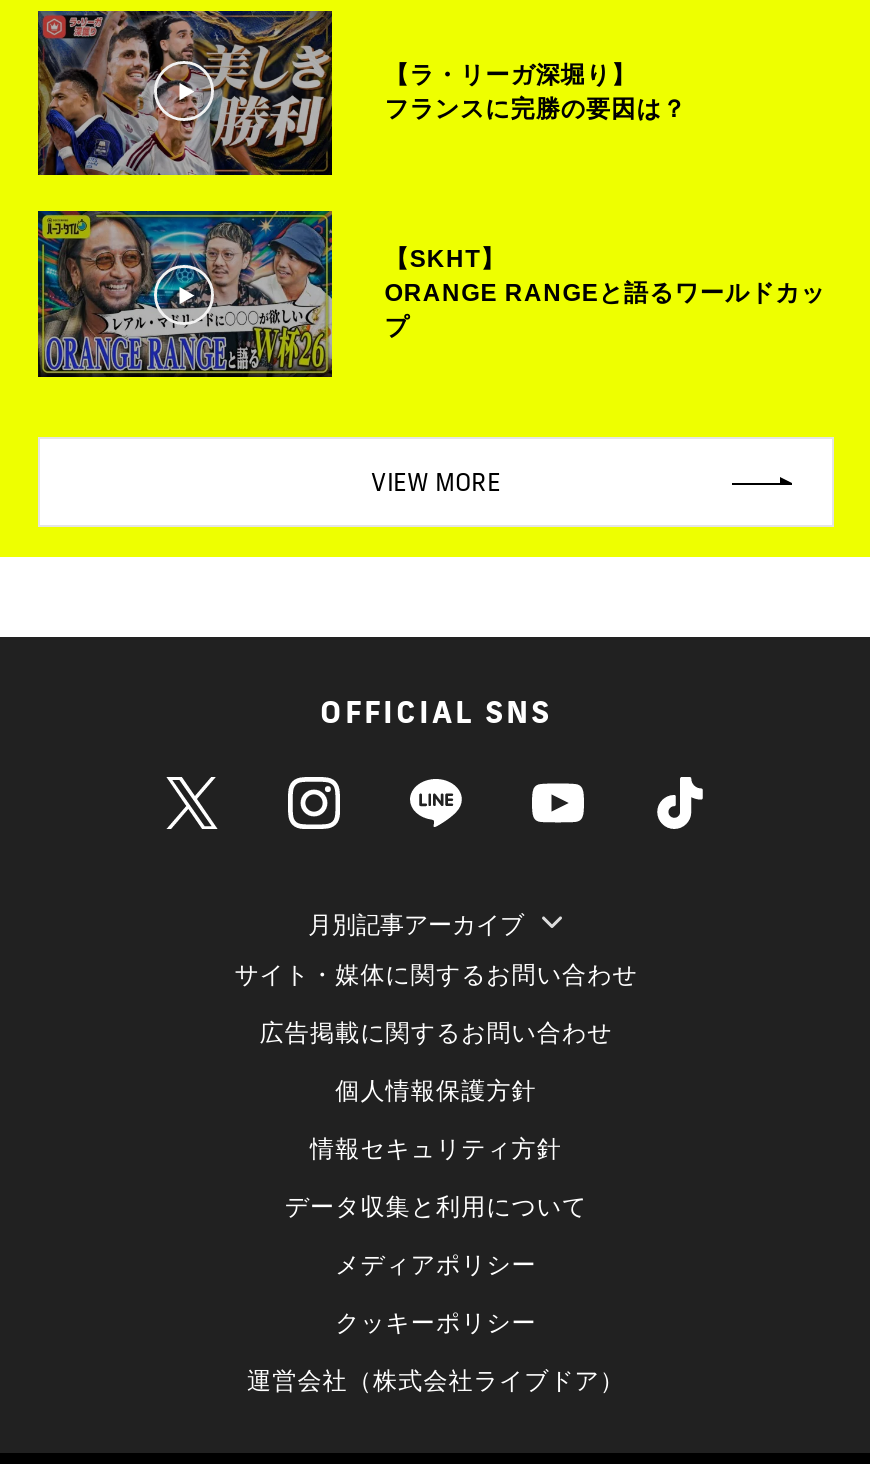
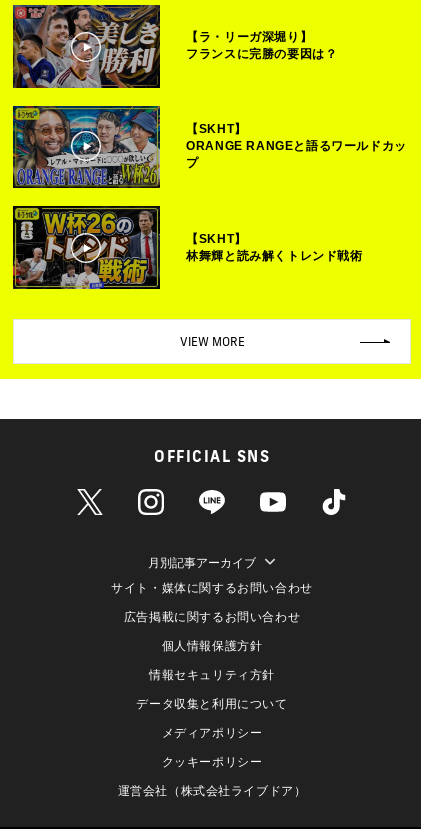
+ [image]
+ 【SKHT】
+ 林舞輝と読み解くトレンド戦術
